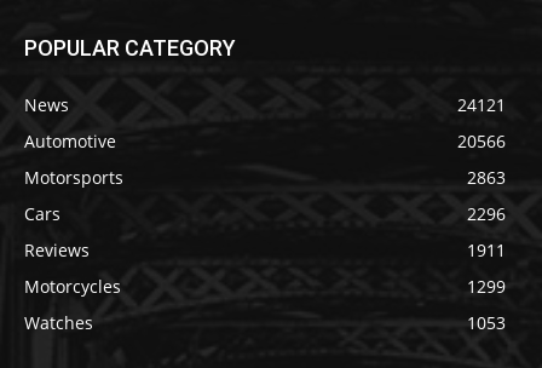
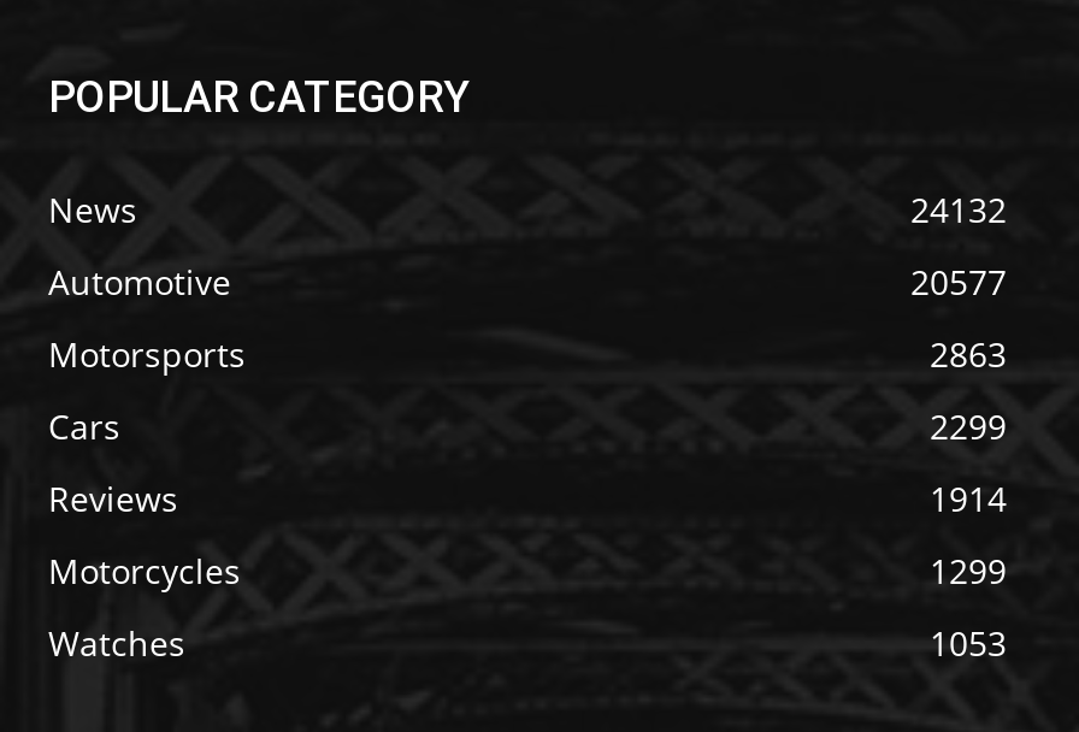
- 24121
+ 24132

- 20566
+ 20577

- 2296
+ 2299

- 1911
+ 1914
